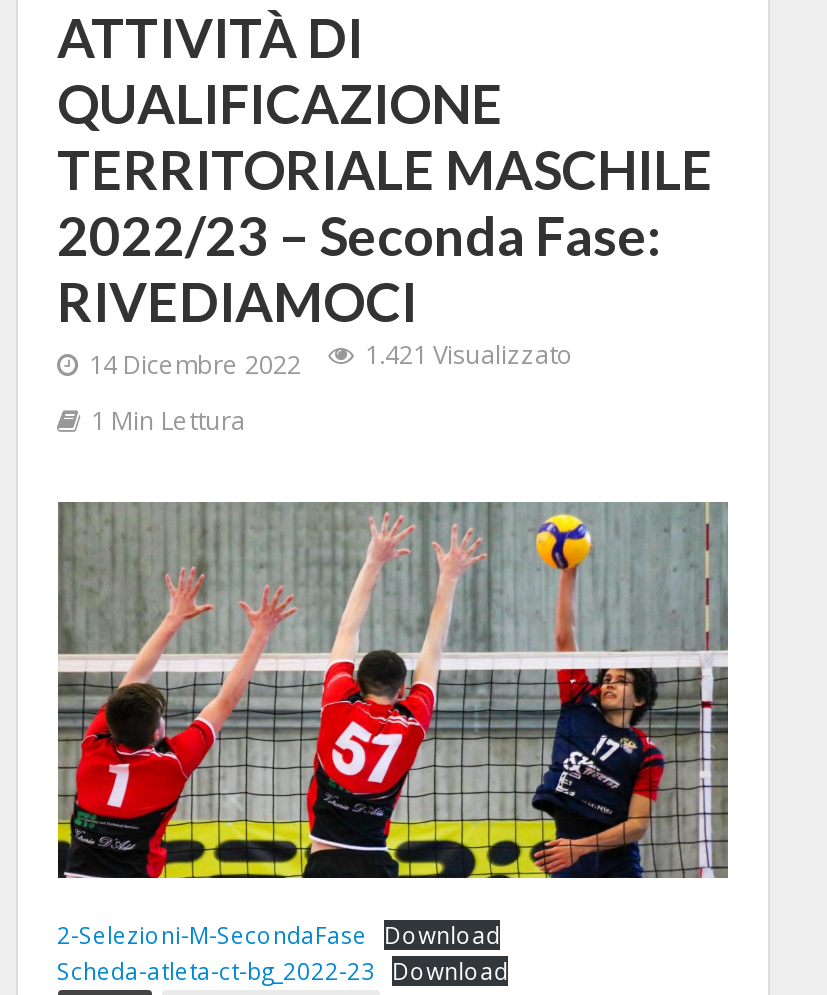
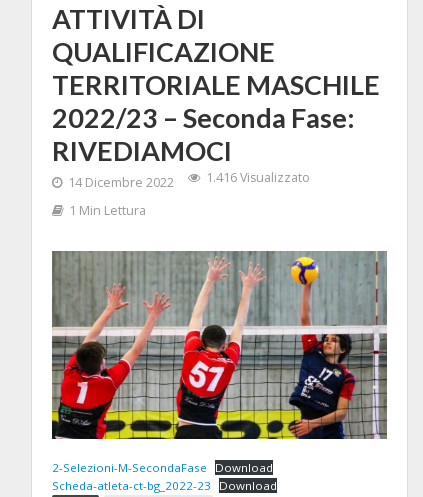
- 1.421 Visualizzato
+ 1.416 Visualizzato
